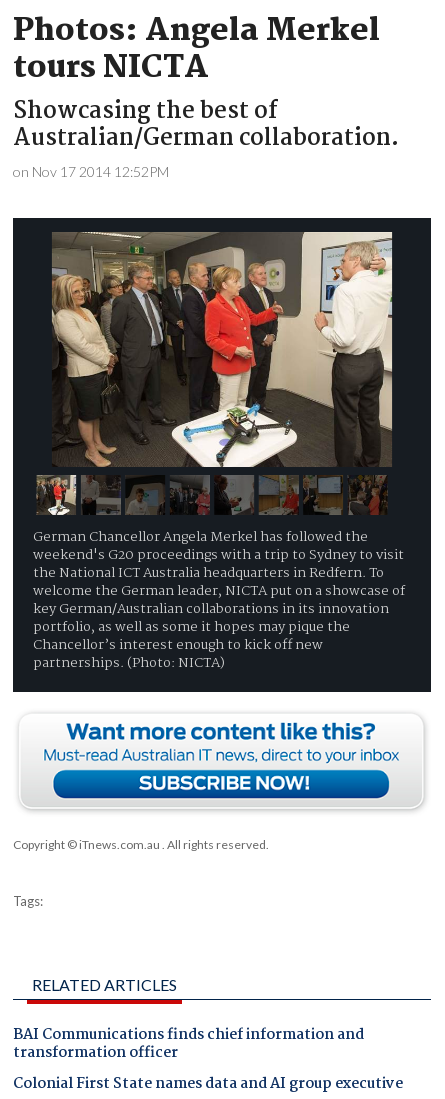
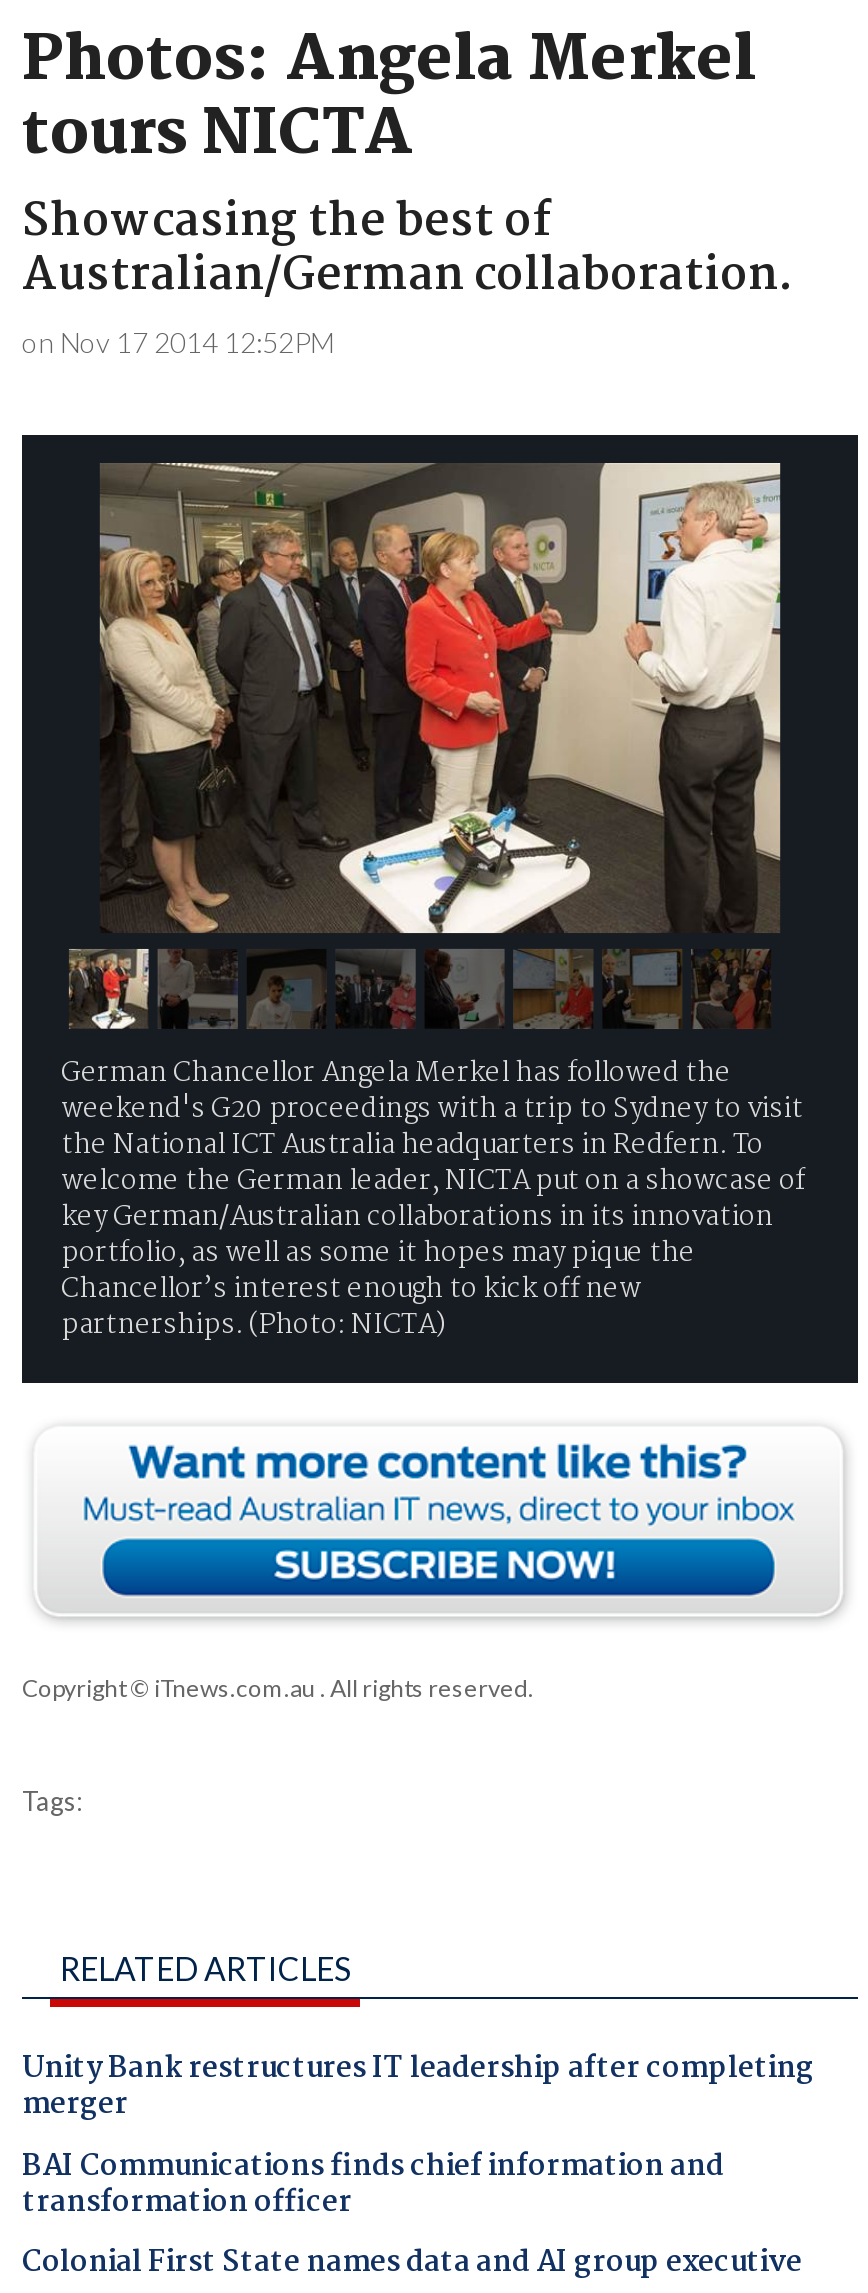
+ Unity Bank restructures IT leadership after completing
+ merger
